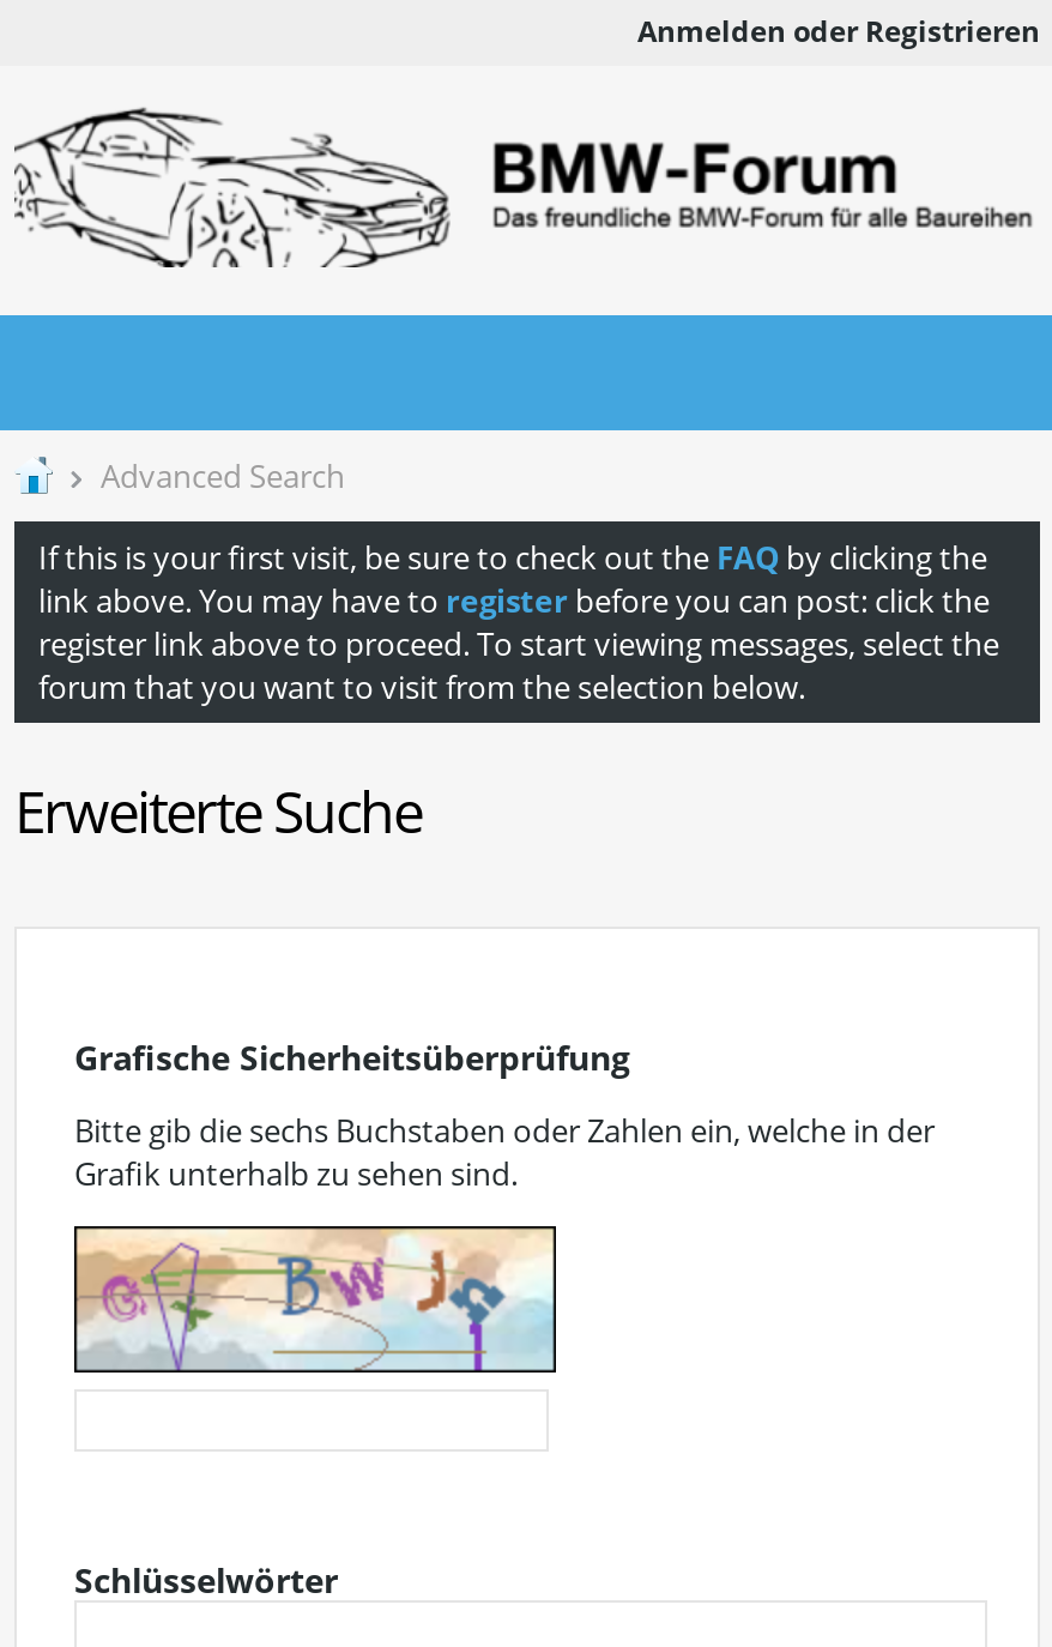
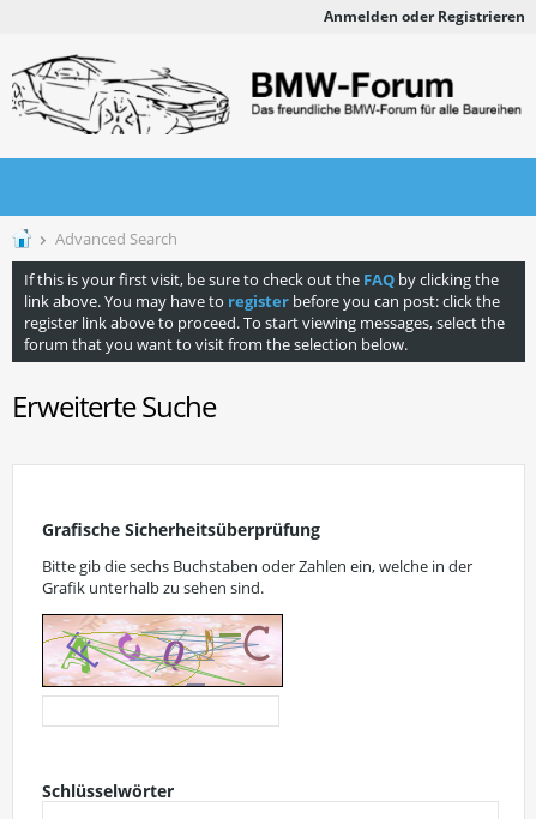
- [image]
+ [image]
